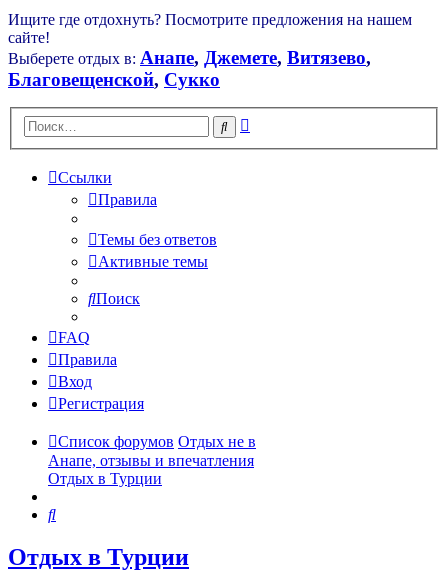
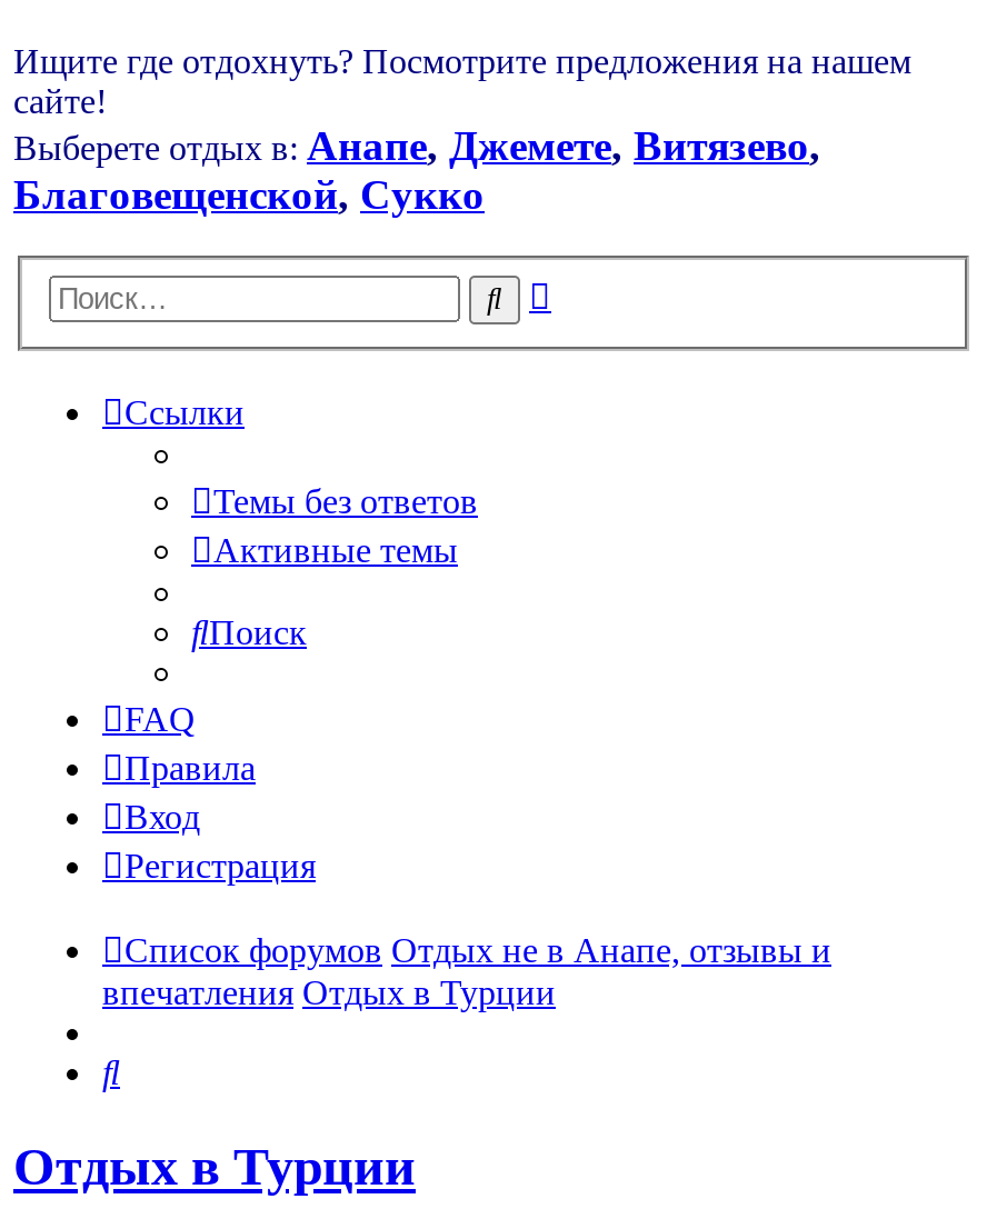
- Правила
